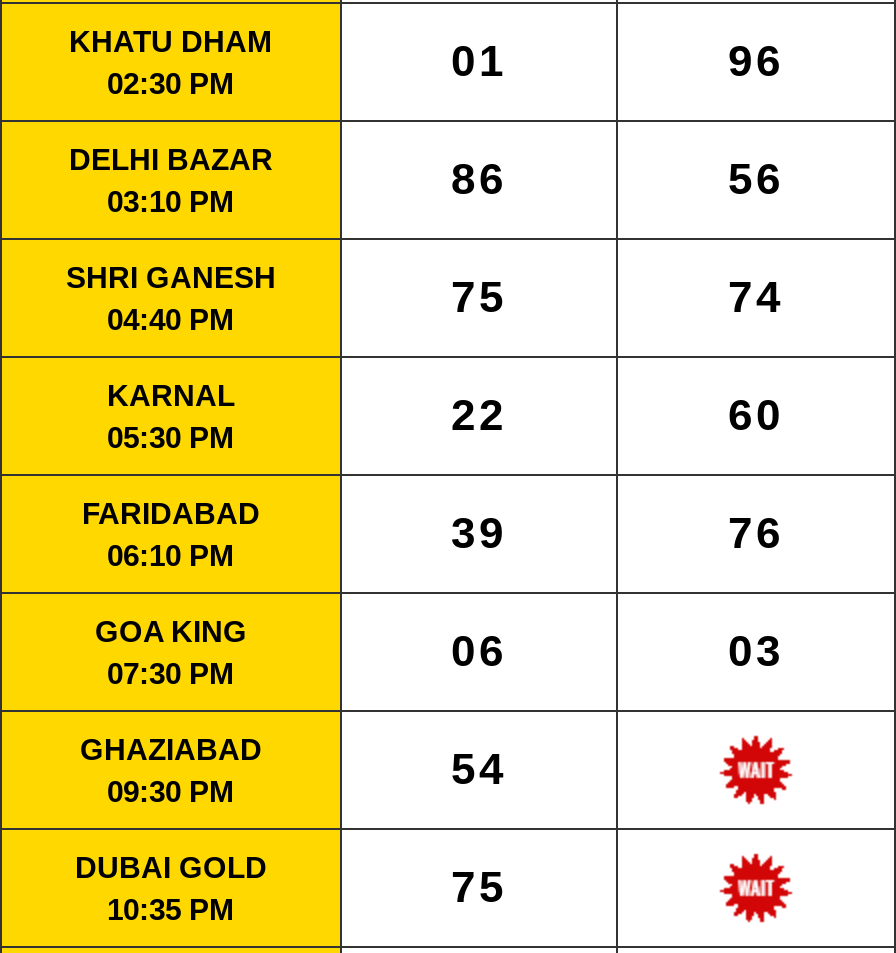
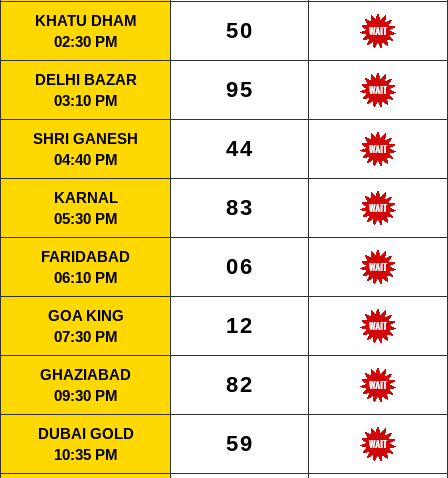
- 01
- 96
+ 50

- 86
- 56
+ 95

- 75
- 74
+ 44

- 22
- 60
+ 83

- 39
- 76
+ 06

- 06
- 03
+ 12

- 54
+ 82

- 75
+ 59
